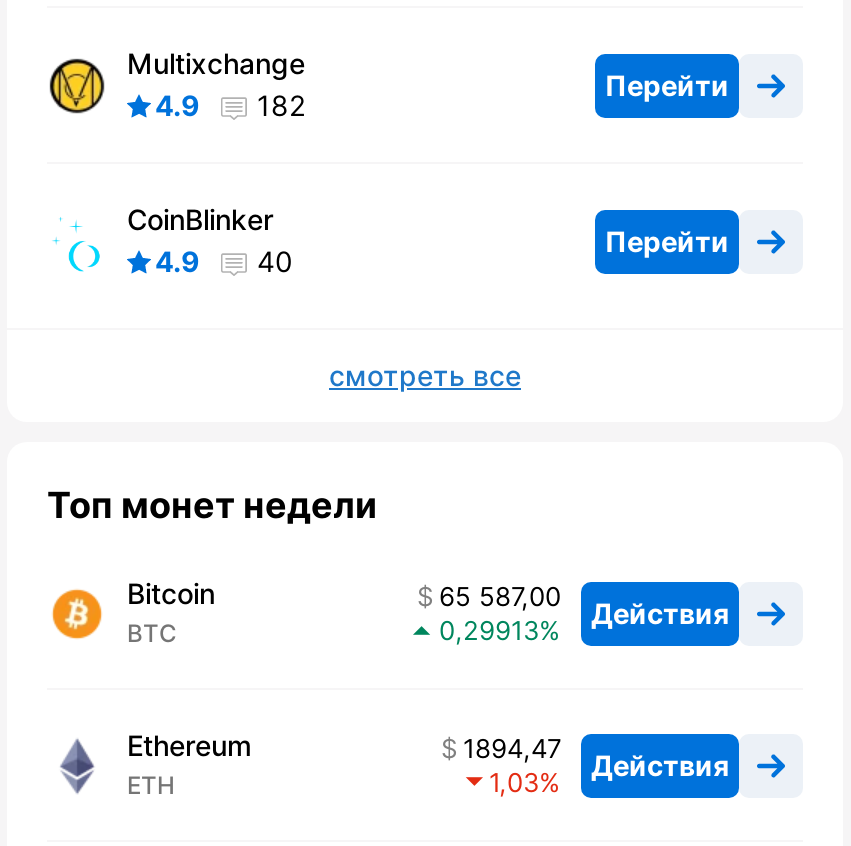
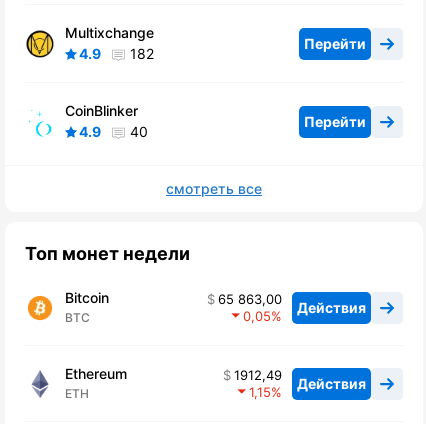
- 65 587,00 Действия
+ 65 863,00 Действия

- 0,29913
+ 0,05

- 1894,47 Действия
+ 1912,49 Действия

- 1,03
+ 1,15
